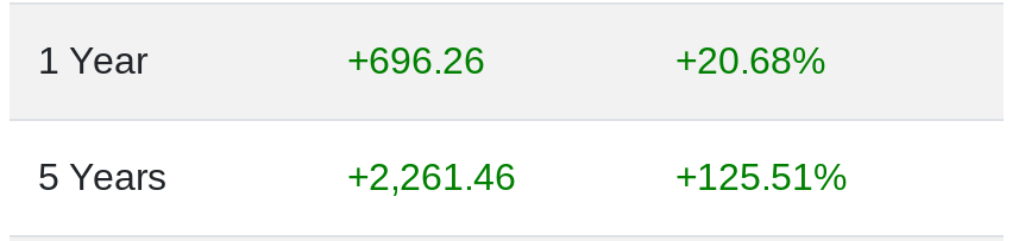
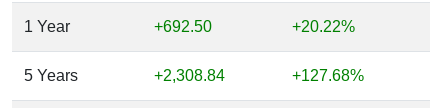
- +696.26
+ +692.50

- +20.68%
+ +20.22%

- +2,261.46
+ +2,308.84

- +125.51%
+ +127.68%
